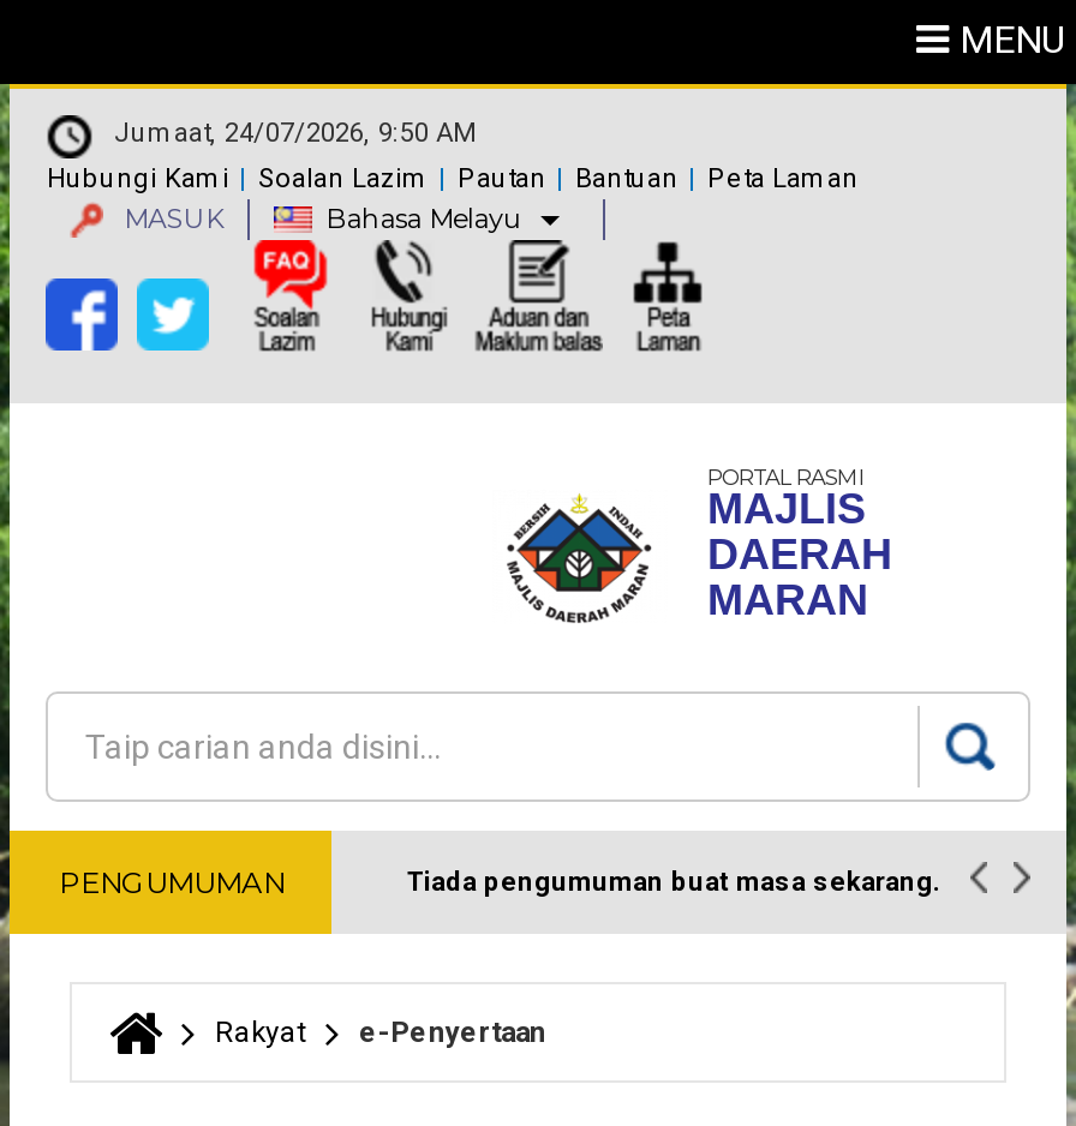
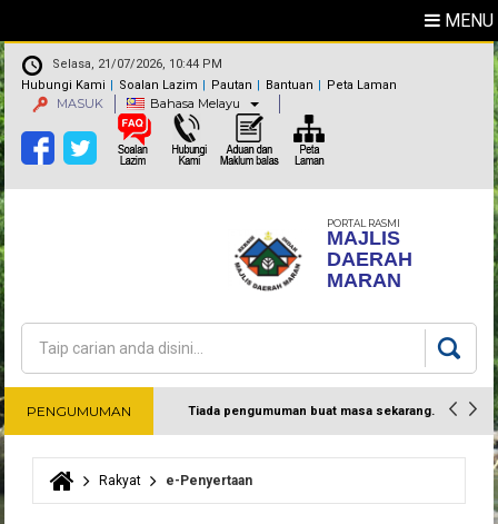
- Jumaat, 24/07/2026, 9:50 AM
+ Selasa, 21/07/2026, 10:44 PM
